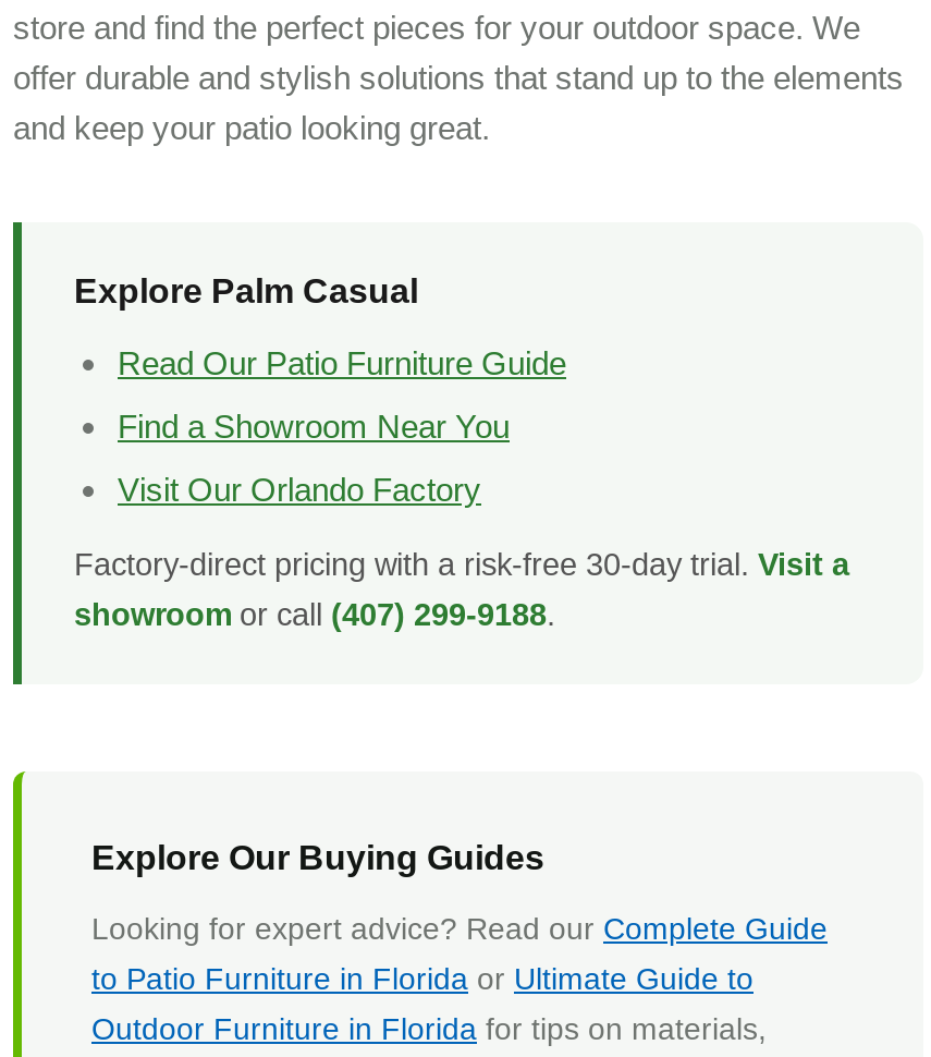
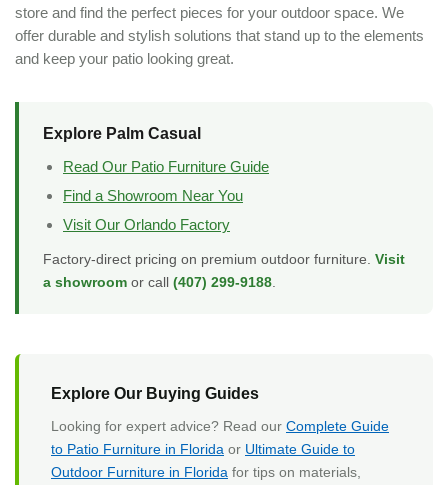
- Factory-direct pricing with a risk-free 30-day trial. Visit a
- showroom or call (407) 299-9188.
+ Factory-direct pricing on premium outdoor furniture. Visit
+ a showroom or call (407) 299-9188.
